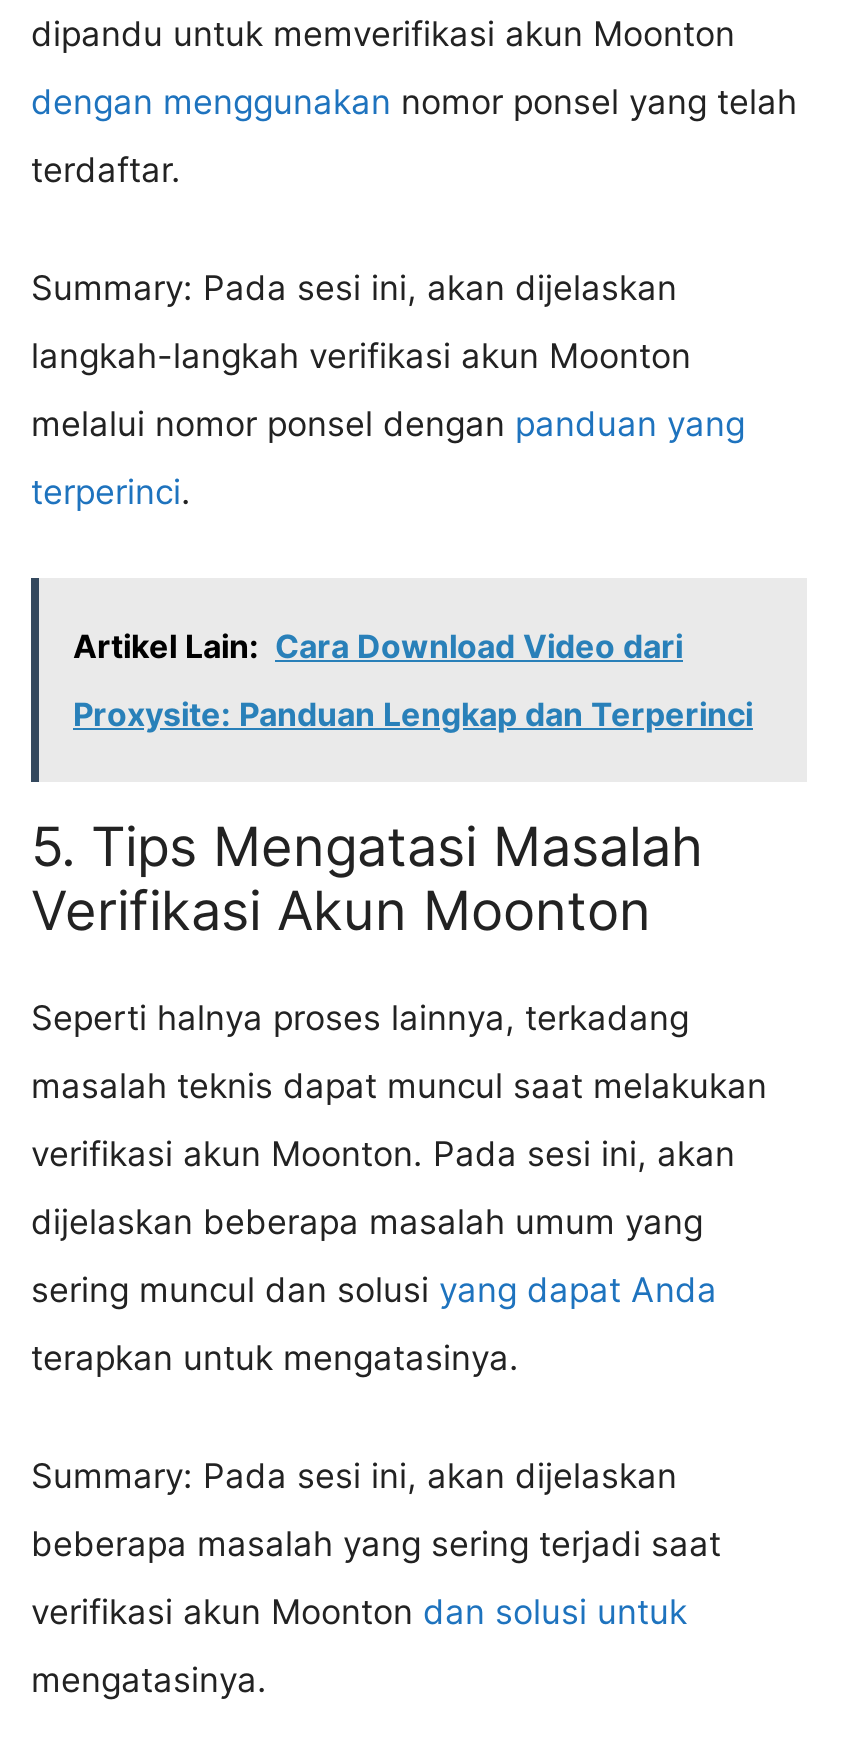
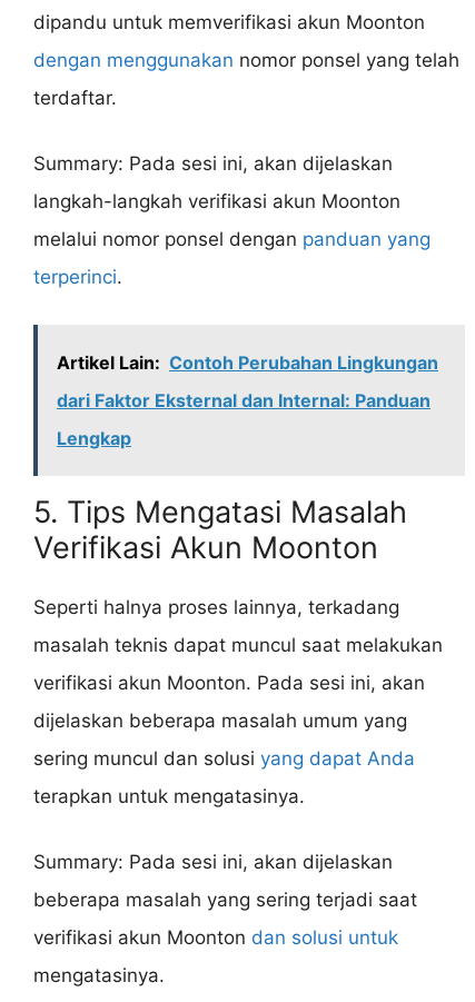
- Artikel Lain: Cara Download Video dari
- Proxysite: Panduan Lengkap dan Terperinci
+ Artikel Lain: Contoh Perubahan Lingkungan
+ dari Faktor Eksternal dan Internal: Panduan
+ Lengkap
